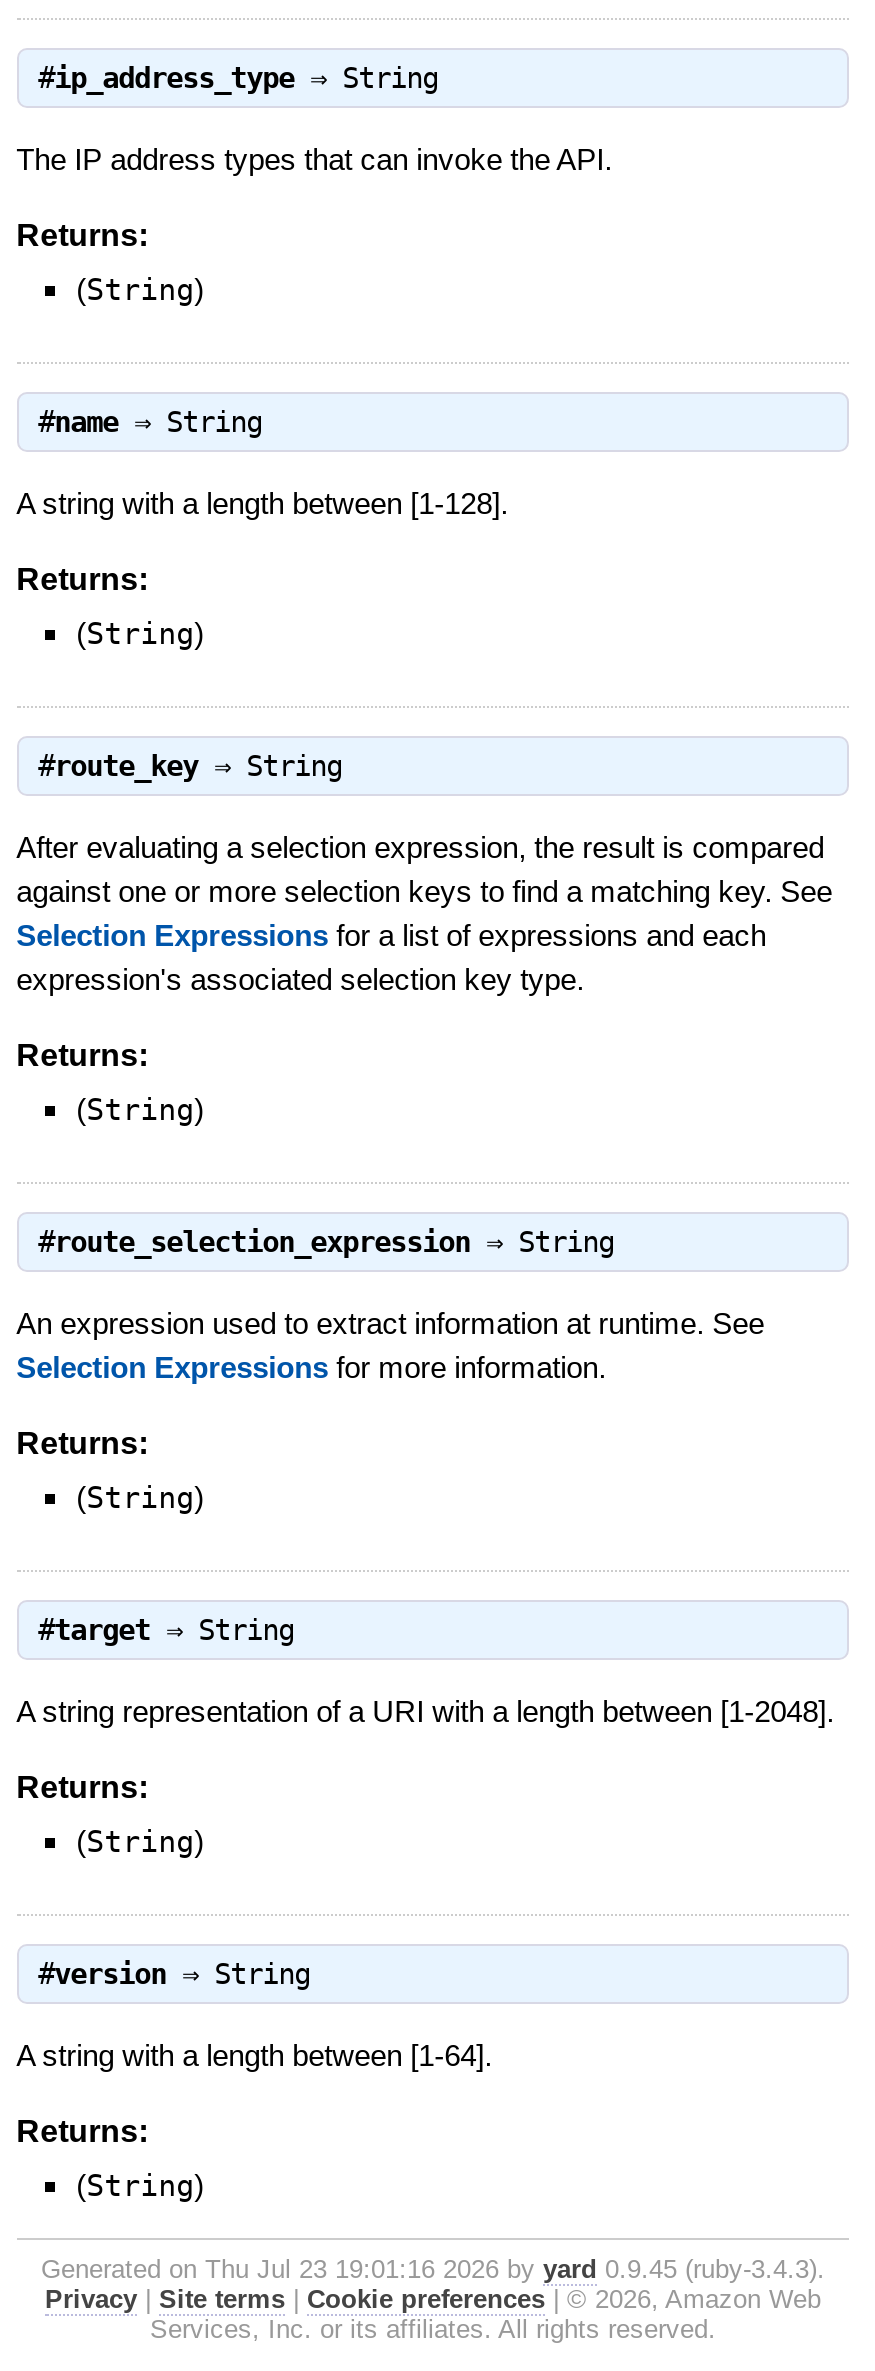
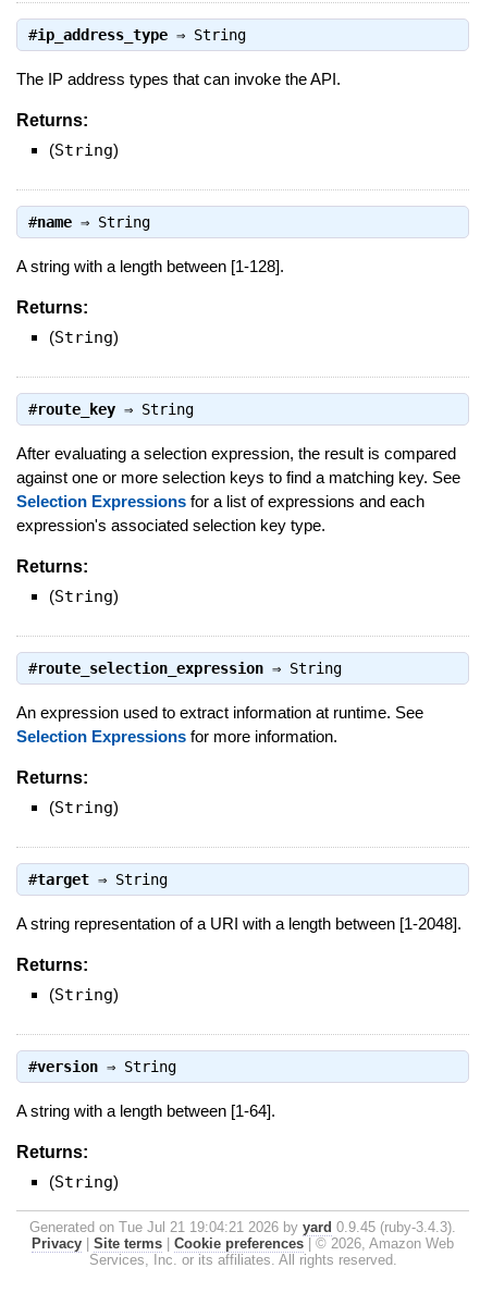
- Generated on Thu Jul 23 19:01:16 2026 by yard 0.9.45 (ruby-3.4.3).
+ Generated on Tue Jul 21 19:04:21 2026 by yard 0.9.45 (ruby-3.4.3).
